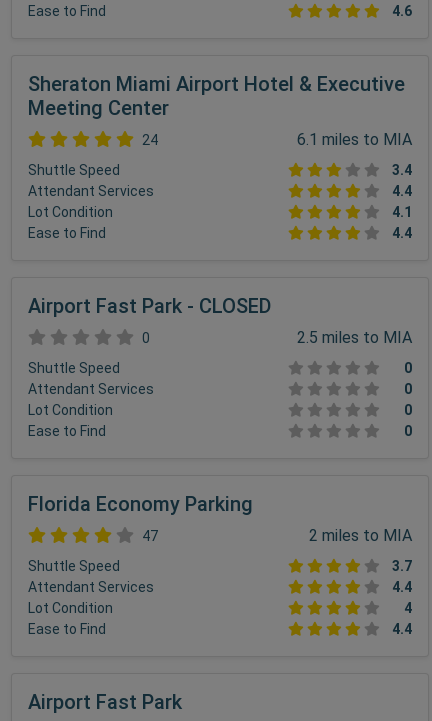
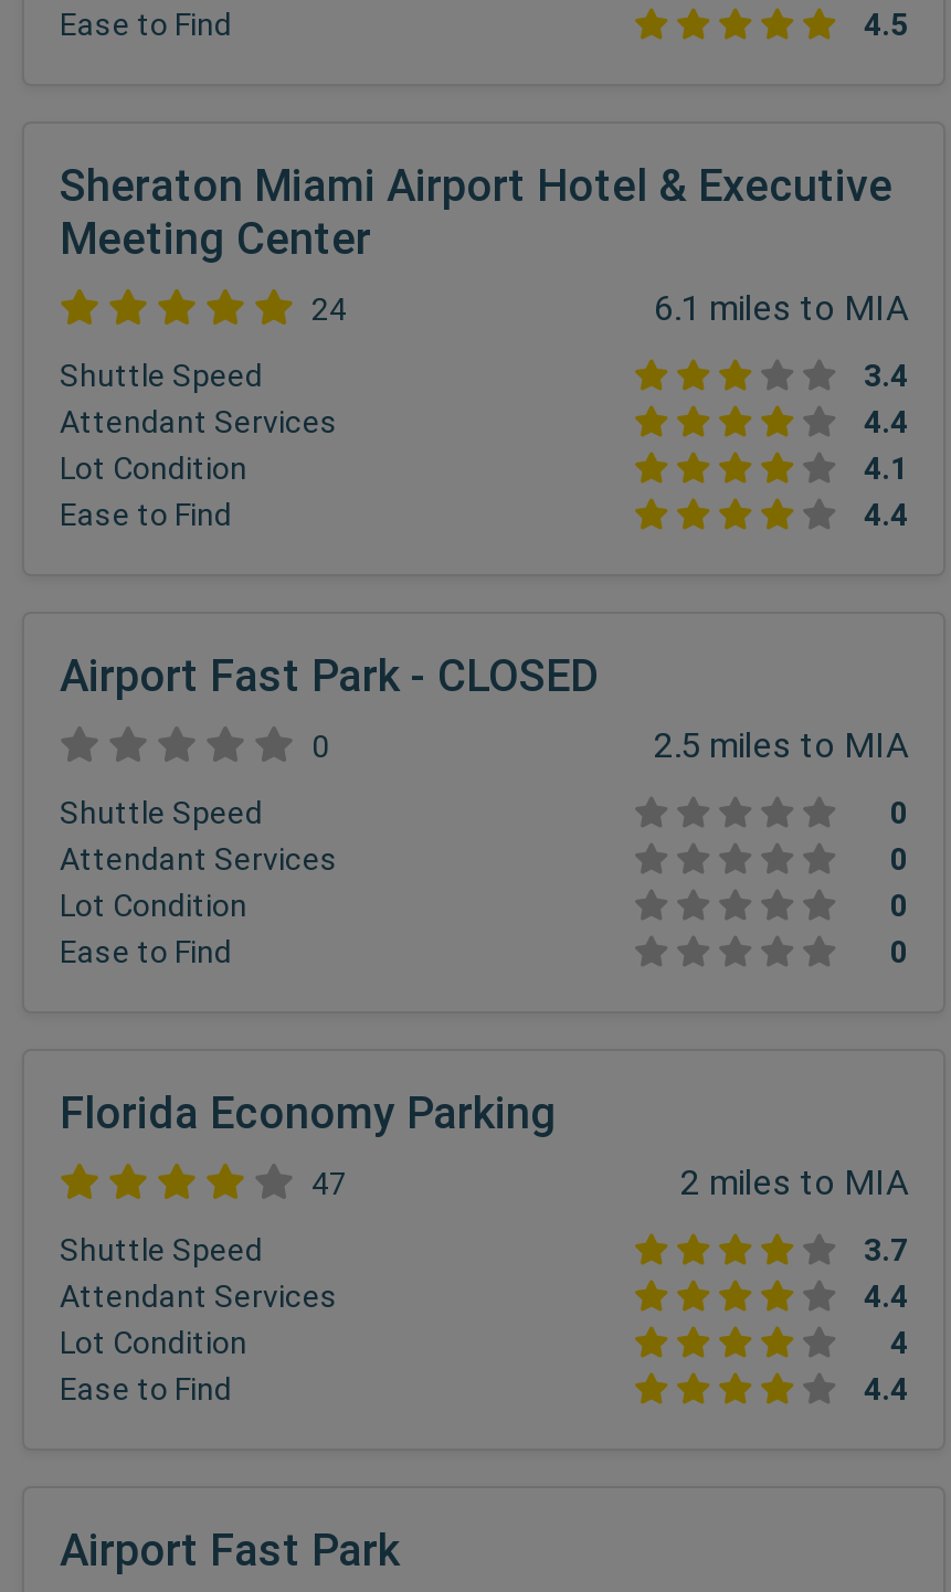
- 4.6
+ 4.5
